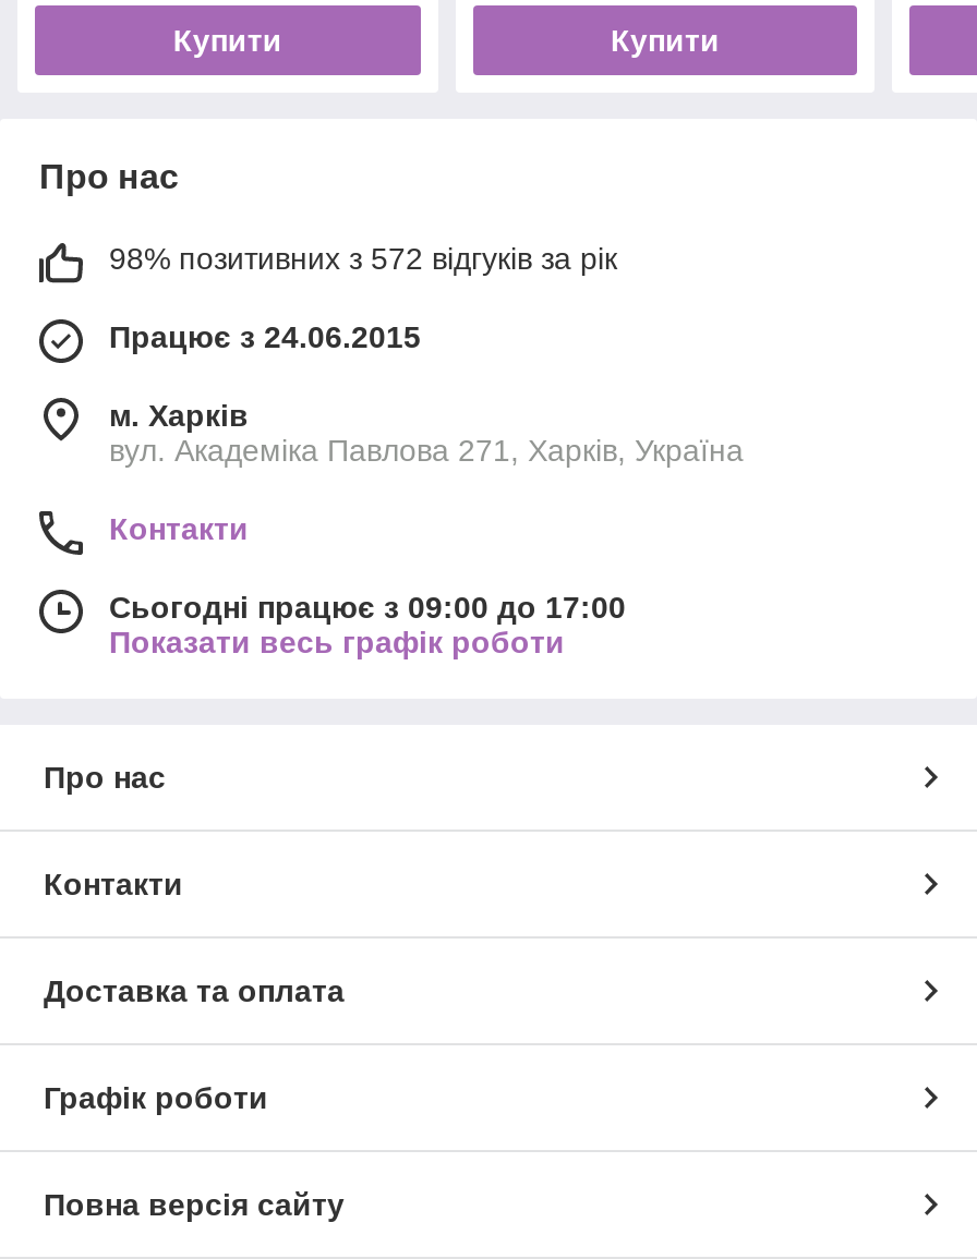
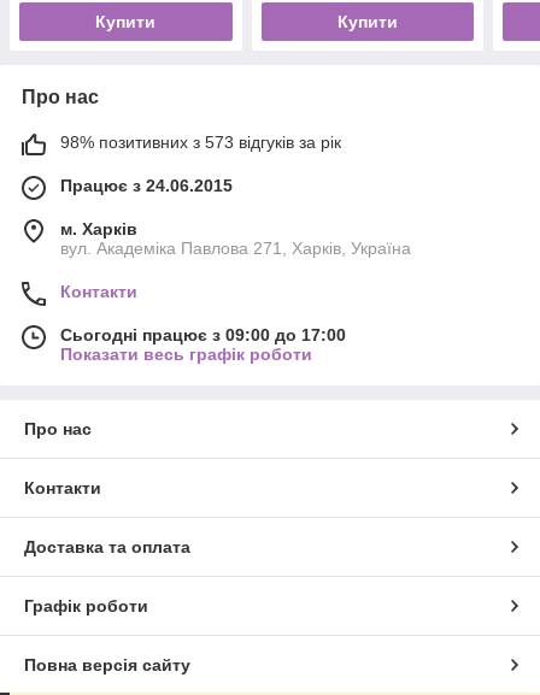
- 98% позитивних з 572 відгуків за рік
+ 98% позитивних з 573 відгуків за рік
